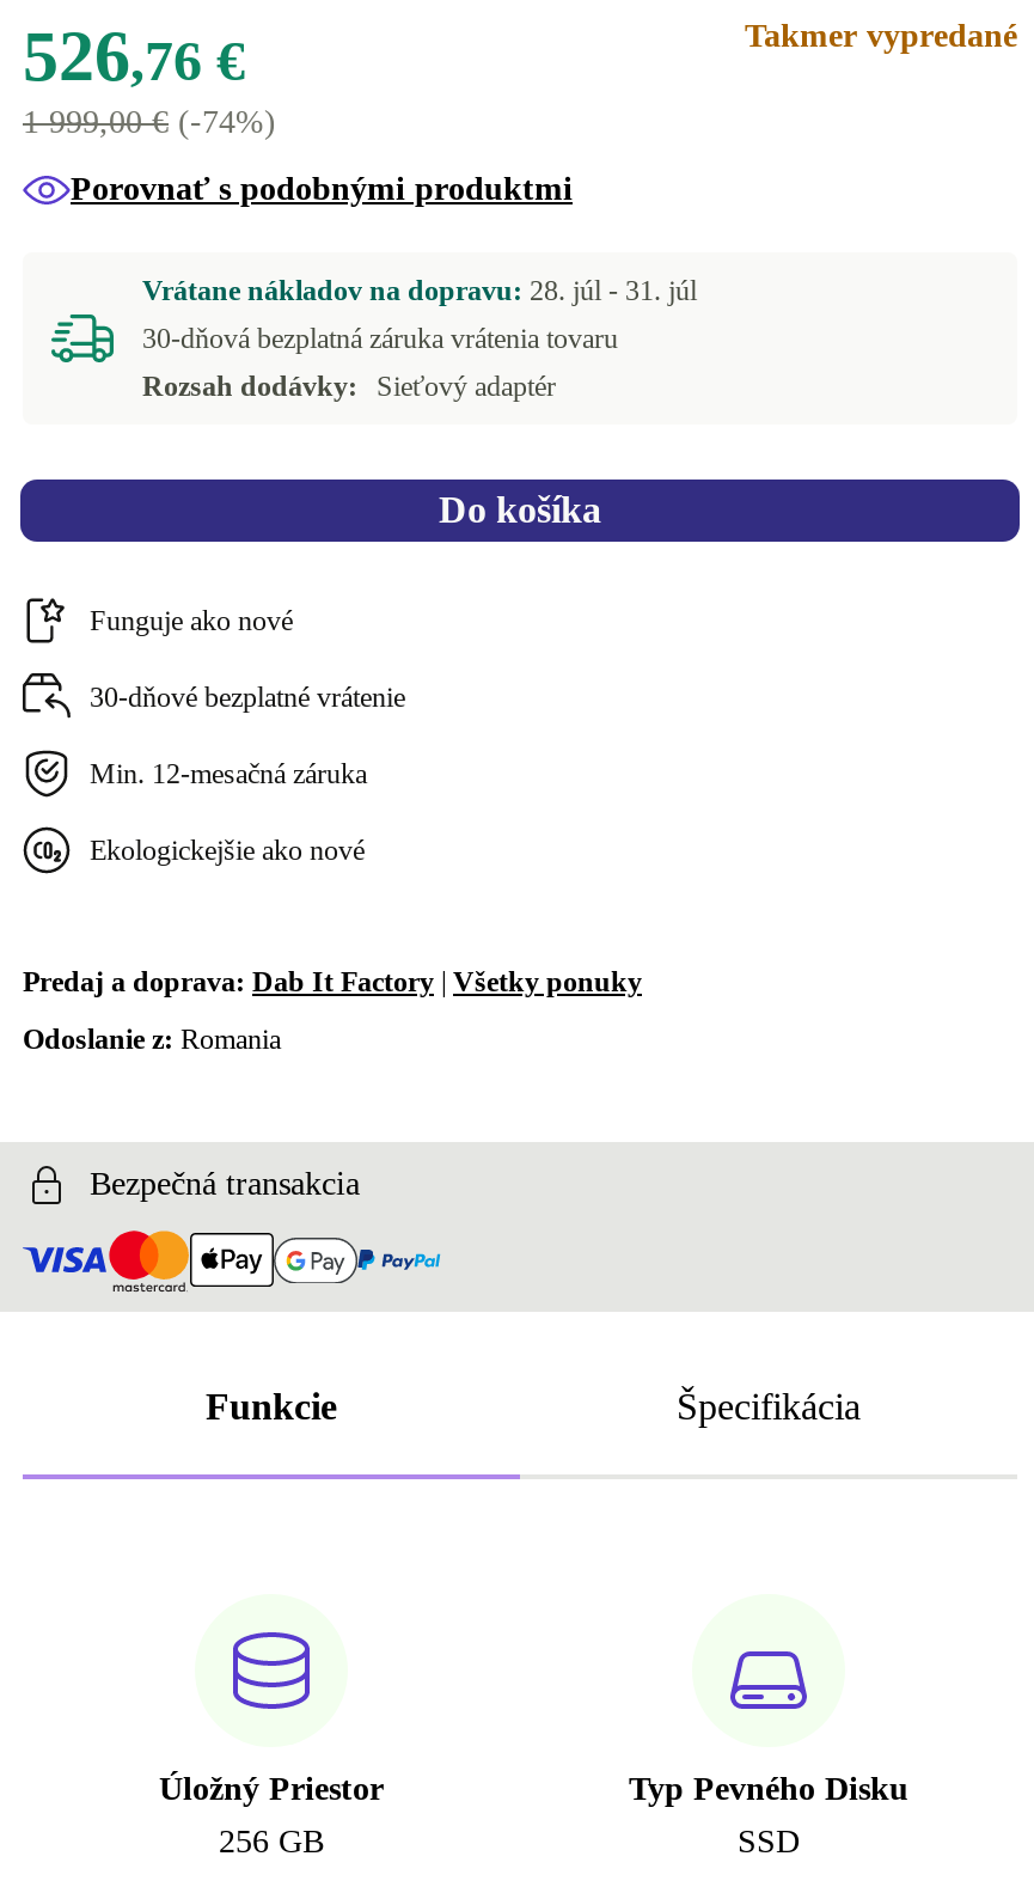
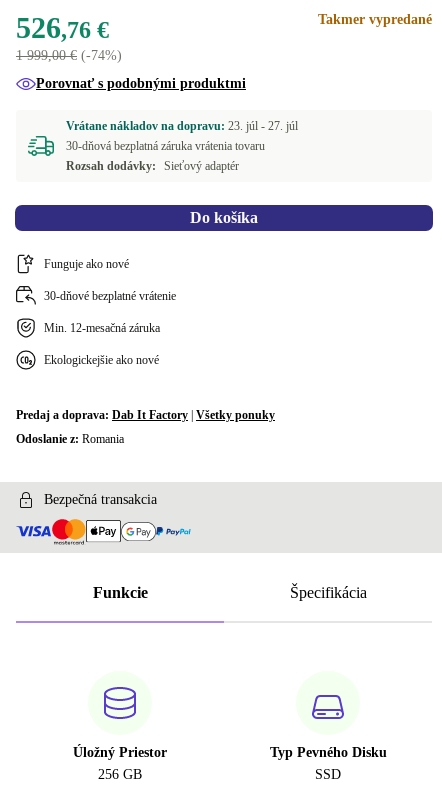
- Vrátane nákladov na dopravu: 28. júl - 31. júl
+ Vrátane nákladov na dopravu: 23. júl - 27. júl
